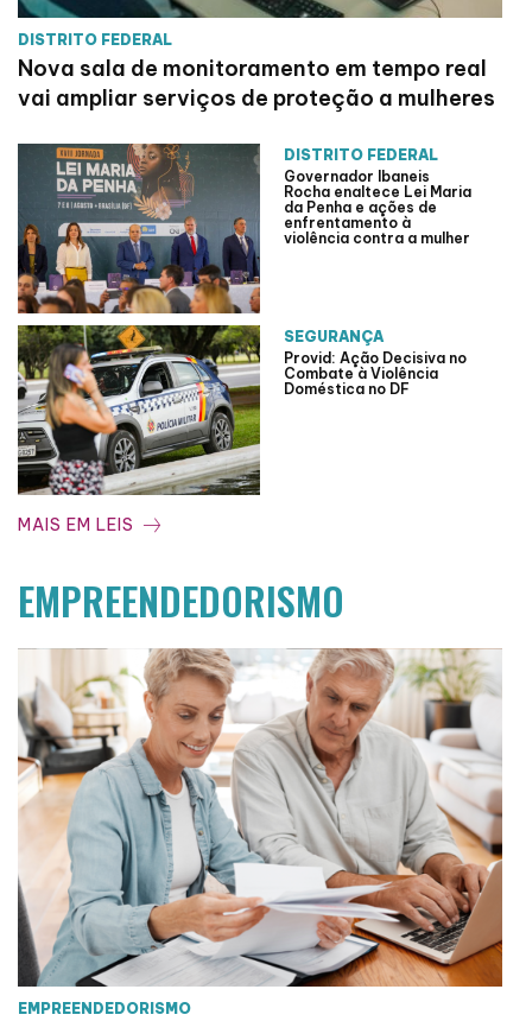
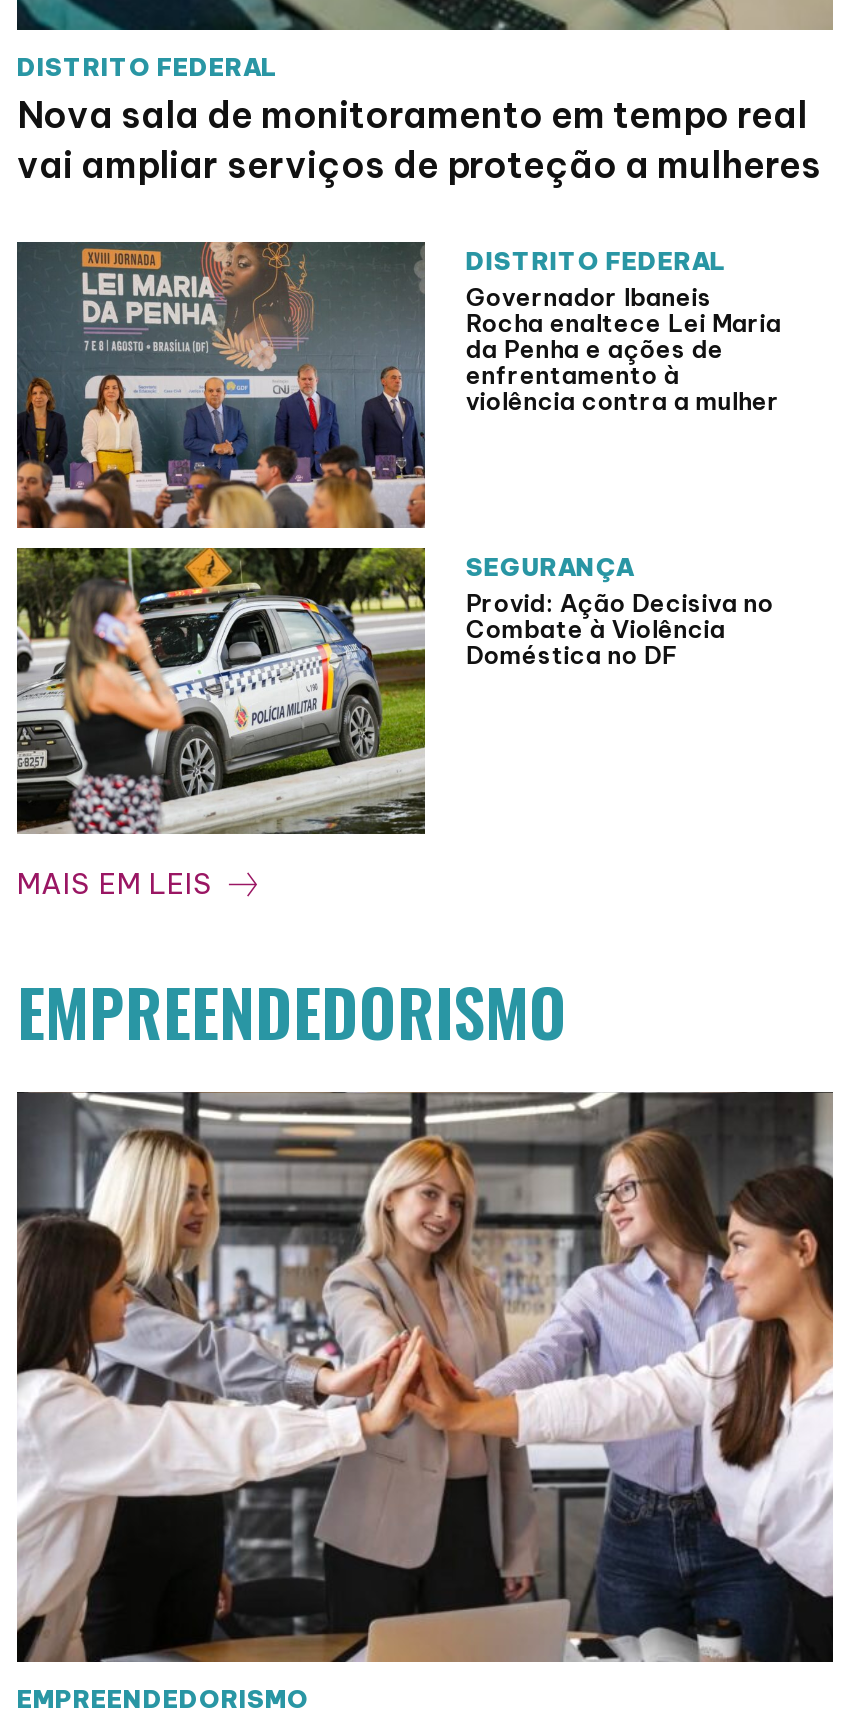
- [image]
+ [image]
